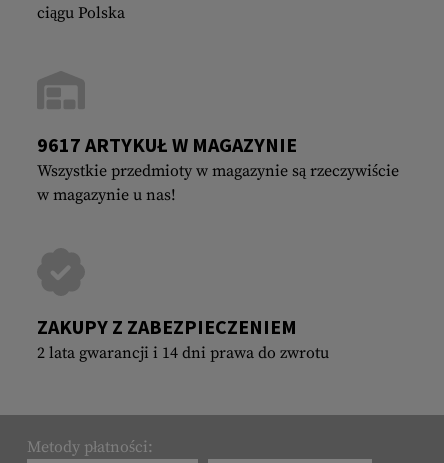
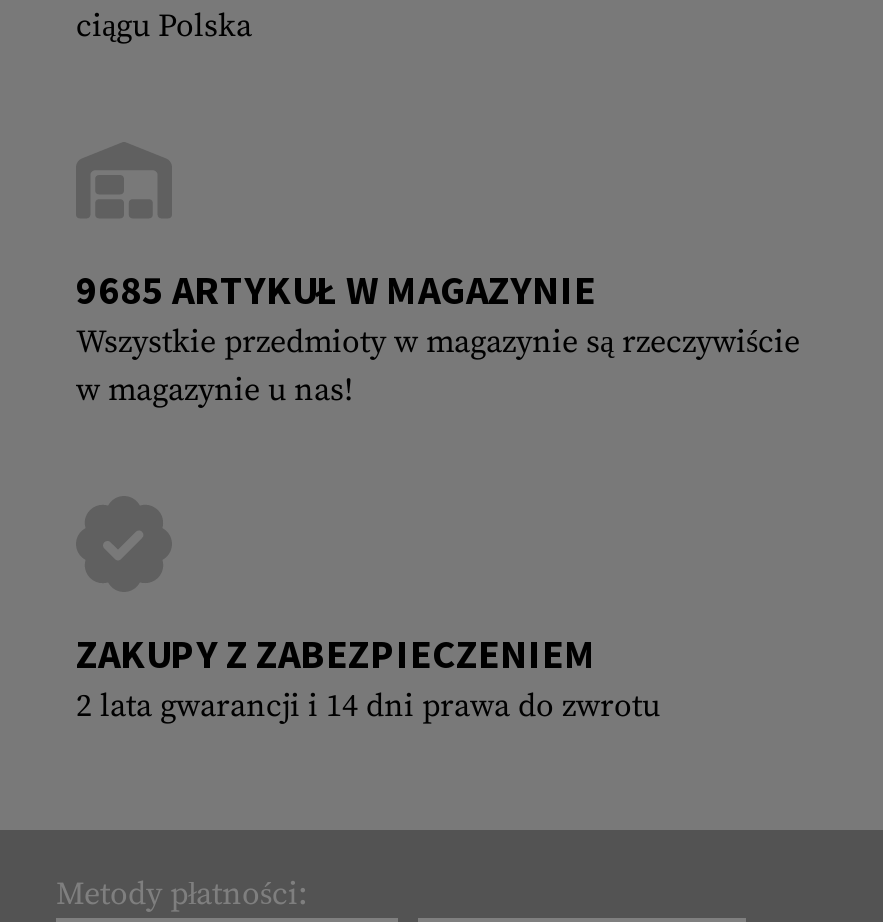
- 9617 ARTYKUŁ W MAGAZYNIE
+ 9685 ARTYKUŁ W MAGAZYNIE
